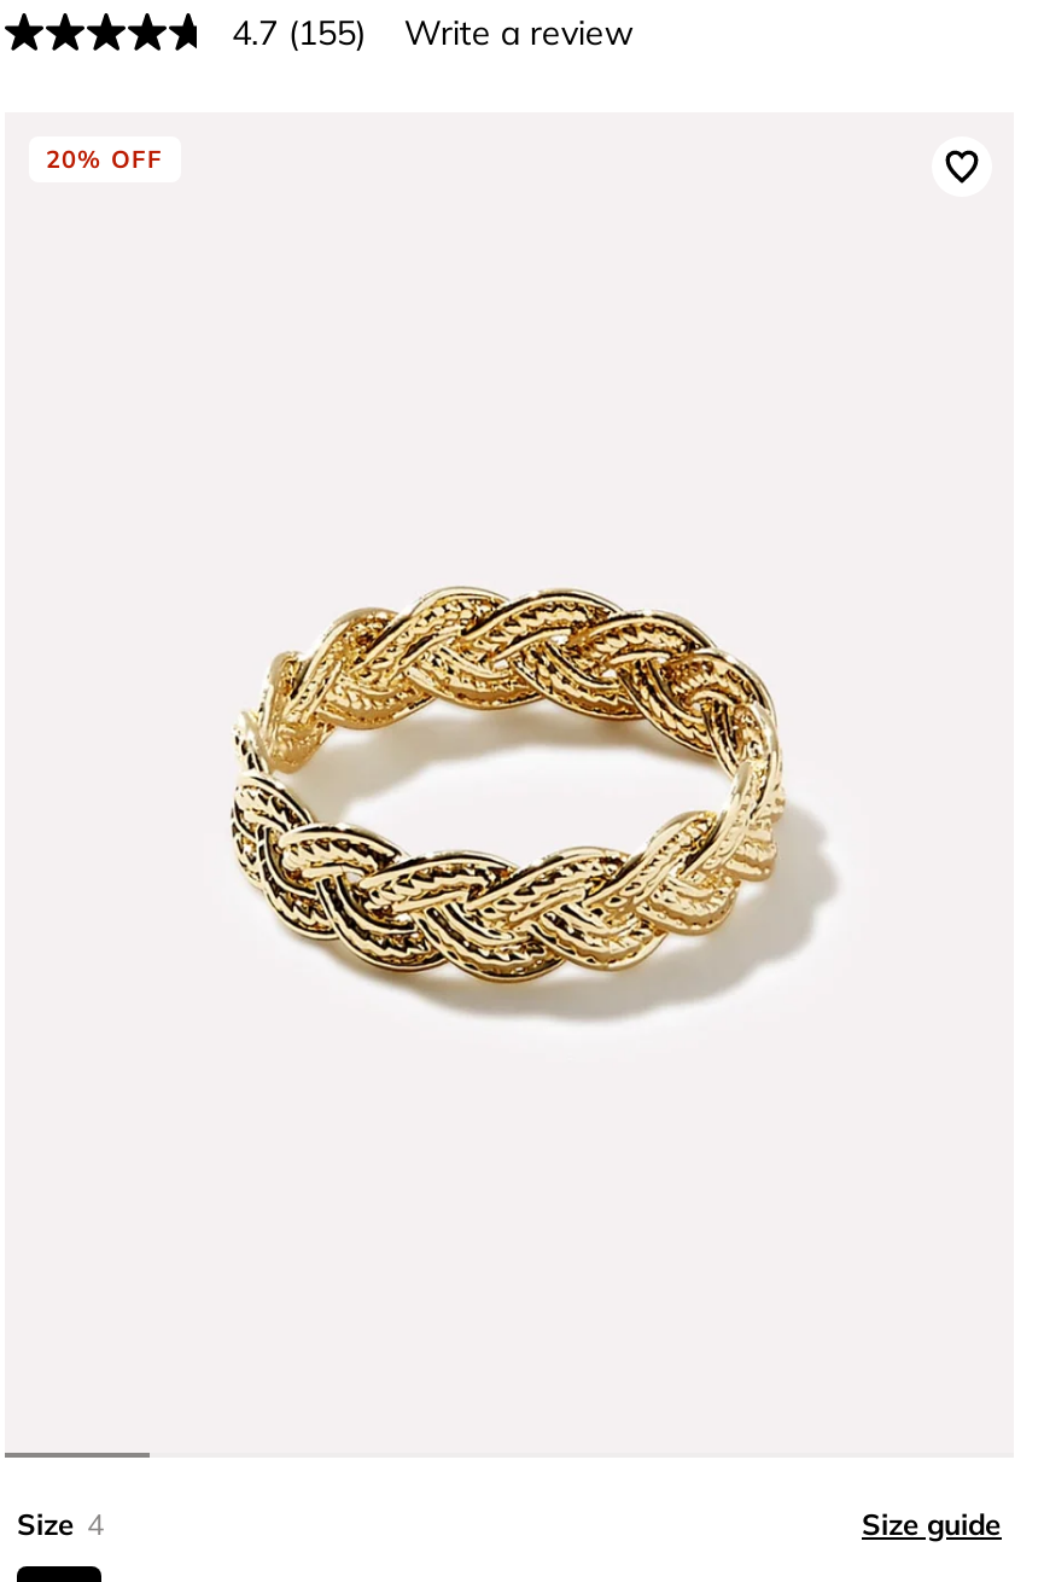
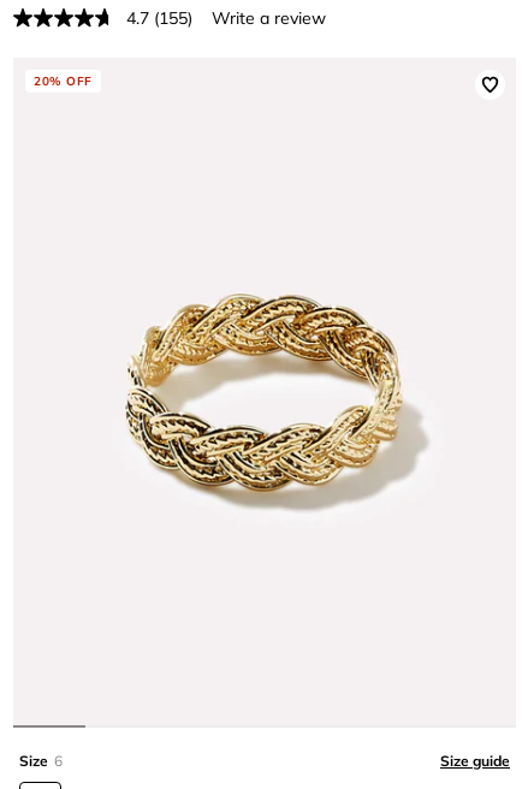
- Size 4
+ Size 6
